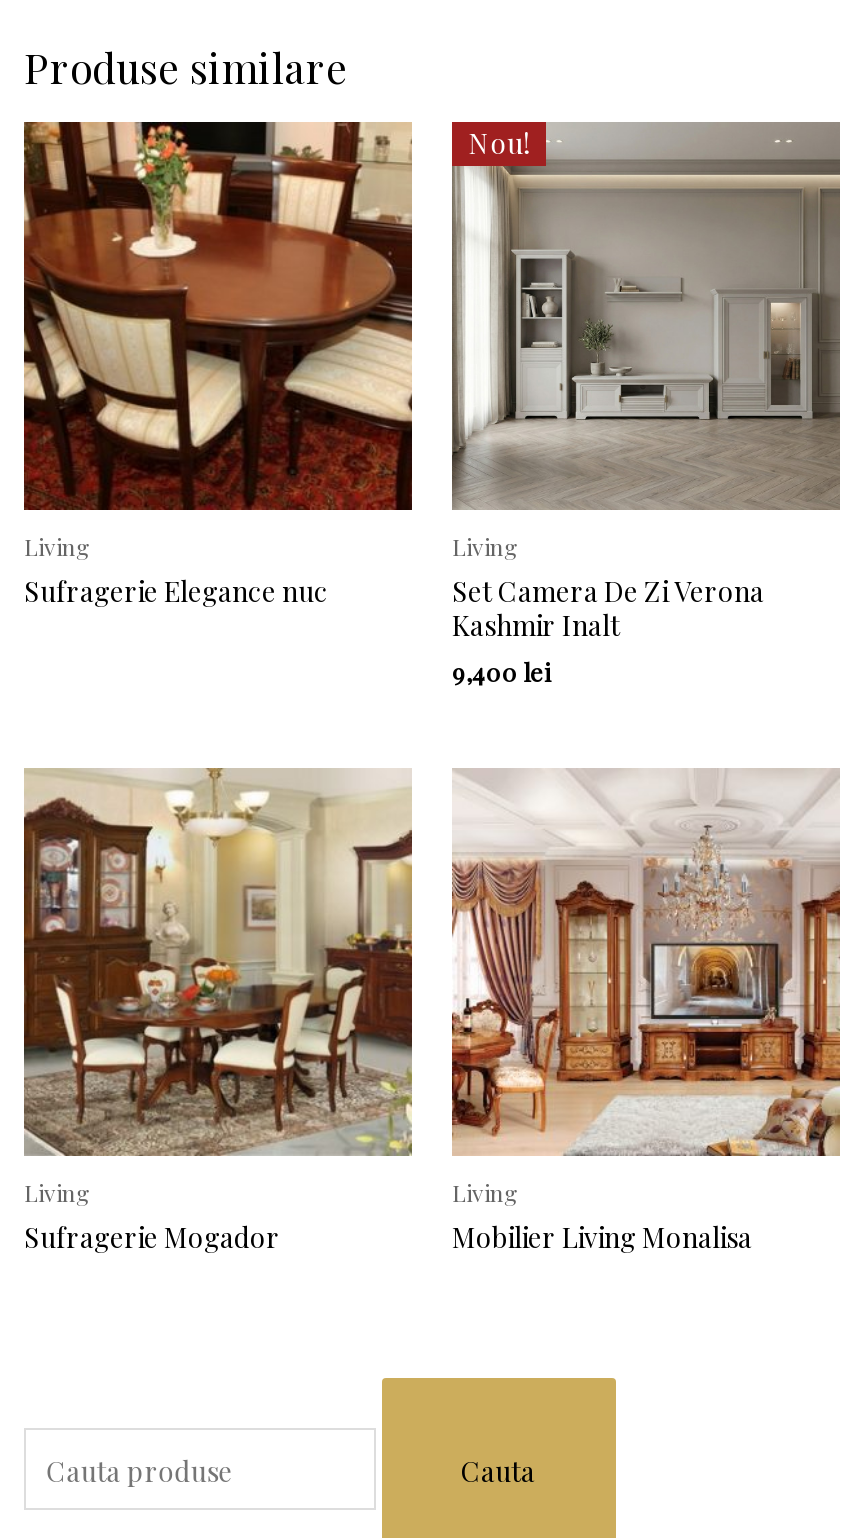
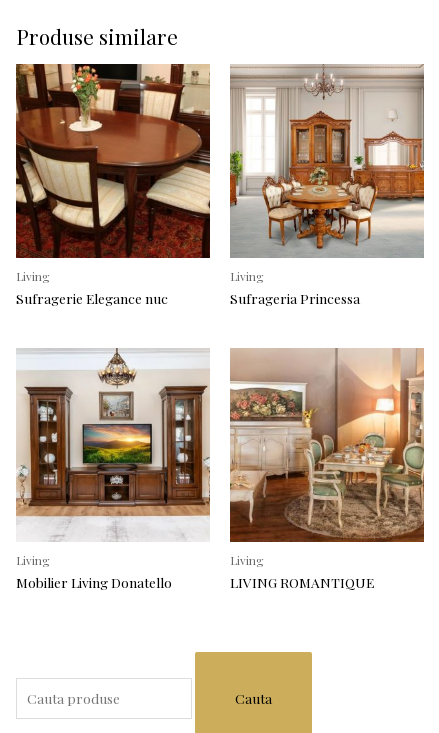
- [image]
- Set Camera De Zi Verona
- Kashmir Inalt
- 9,400 lei
+ [image]
+ Sufrageria Princessa

- Nou!

- [image]
- Sufragerie Mogador
+ [image]
+ Mobilier Living Donatello

- [image]
- Mobilier Living Monalisa
+ [image]
+ LIVING ROMANTIQUE
